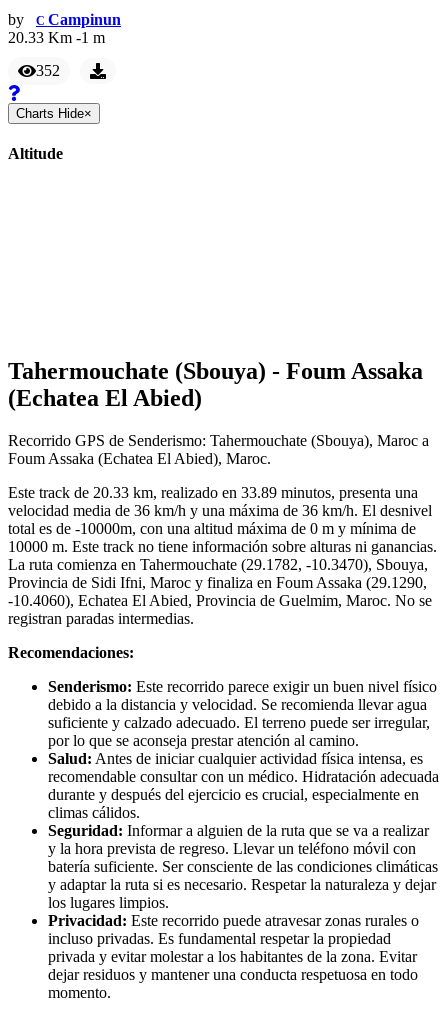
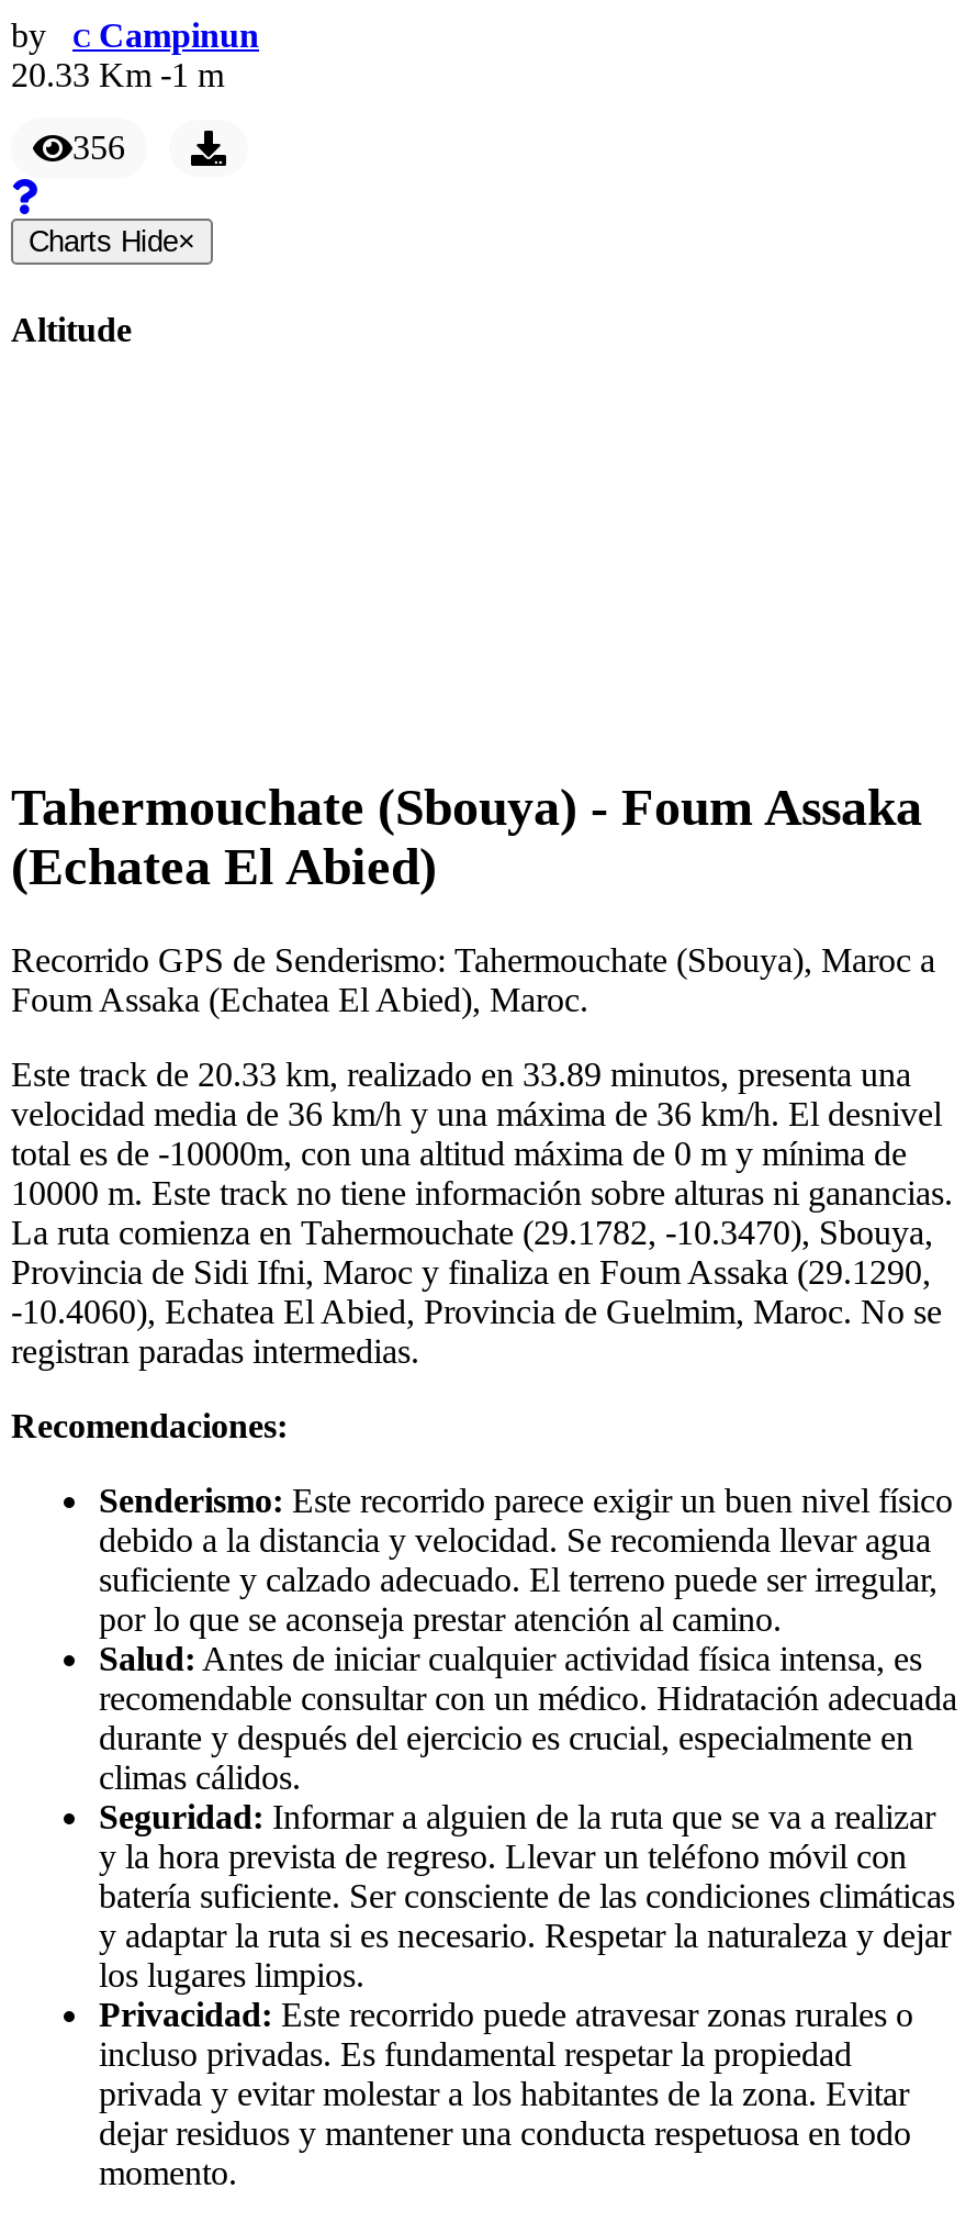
- 352
+ 356
